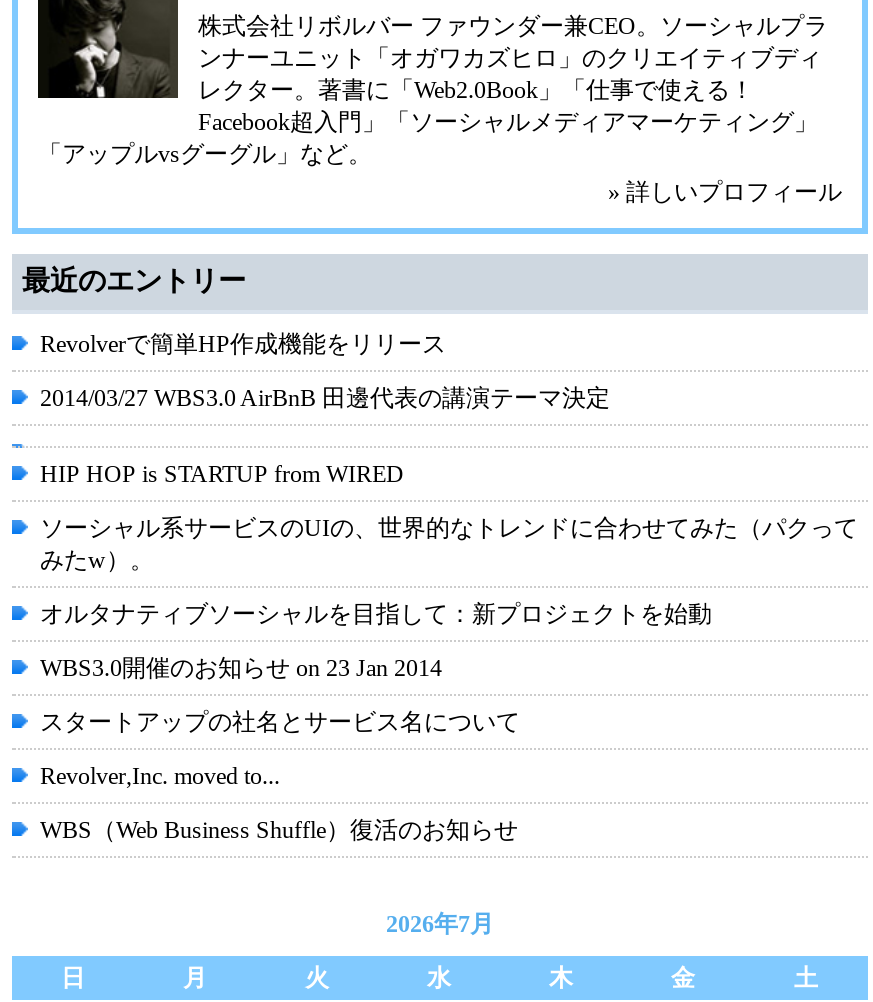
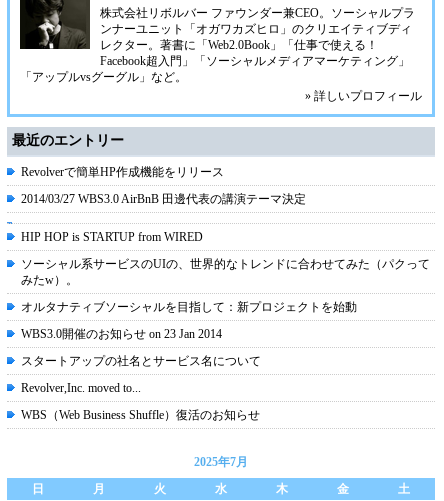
- 2026年7月
+ 2025年7月
